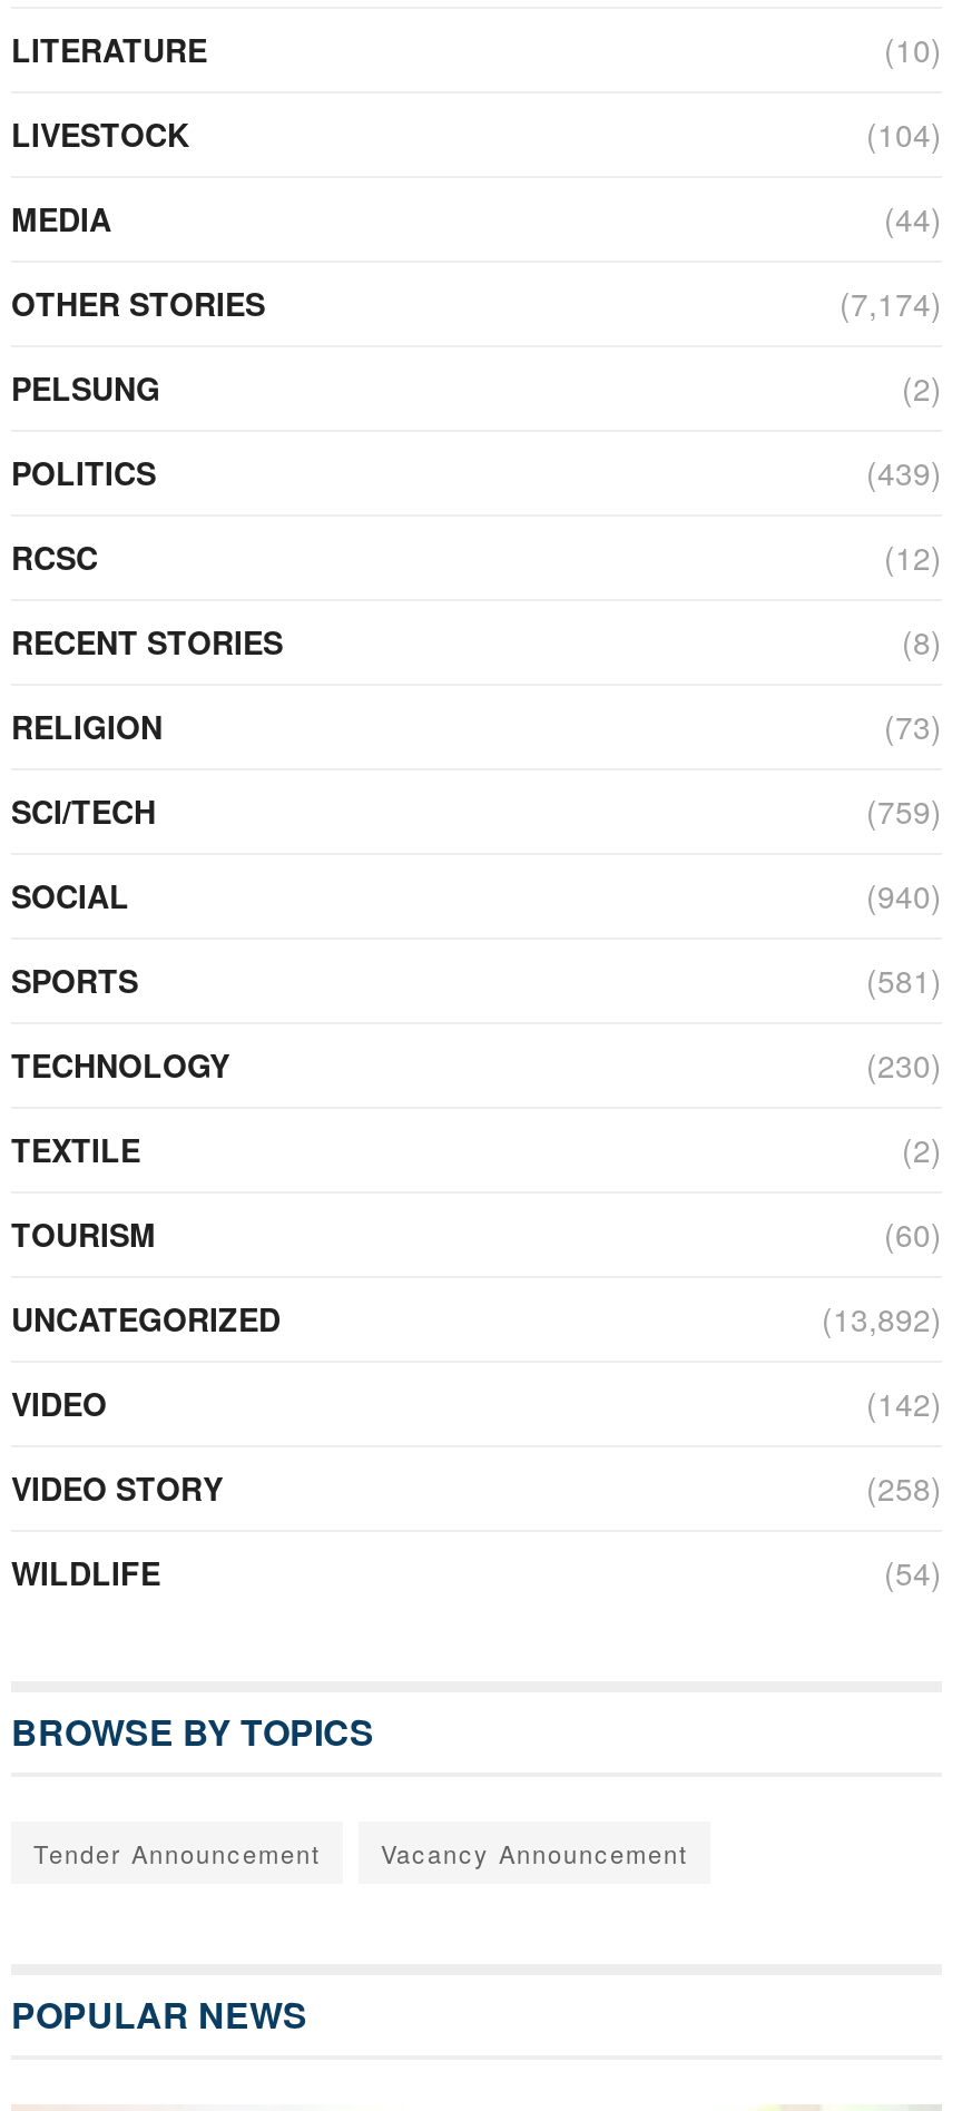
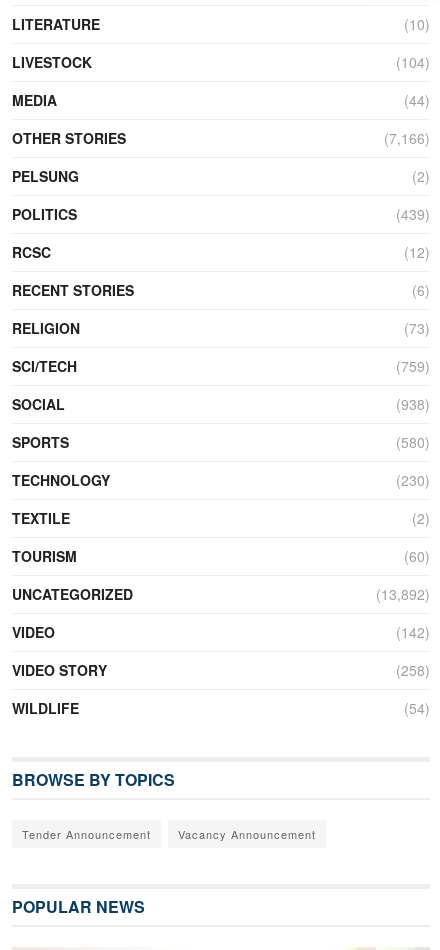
- (7,174)
+ (7,166)

- (8)
+ (6)

- (940)
+ (938)

- (581)
+ (580)
